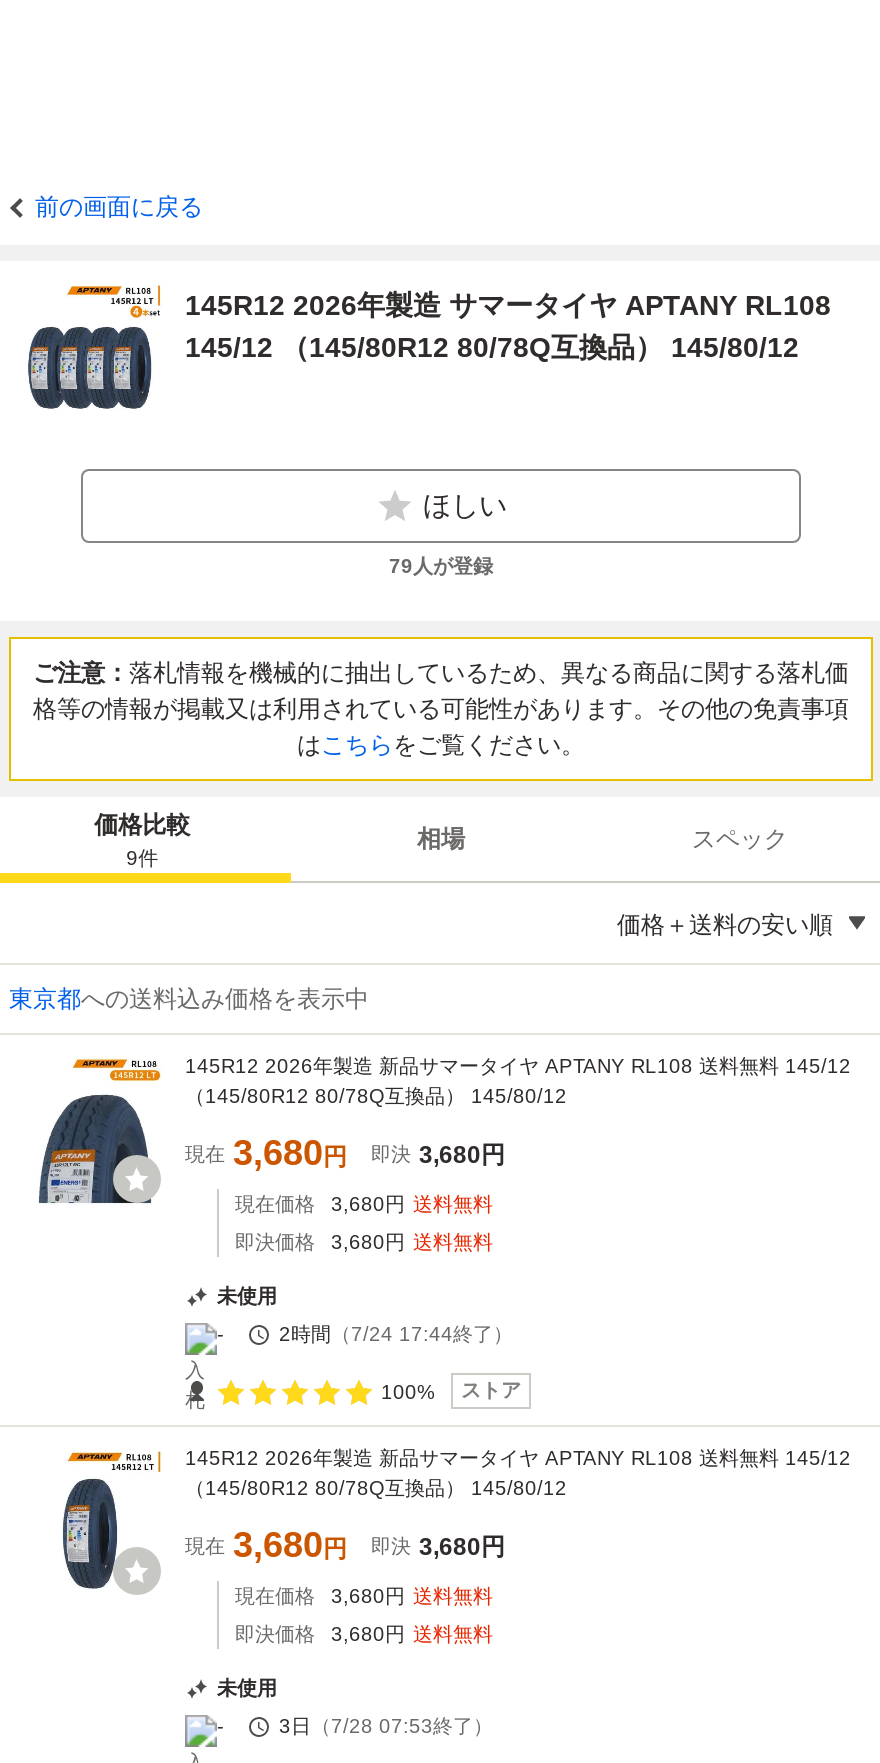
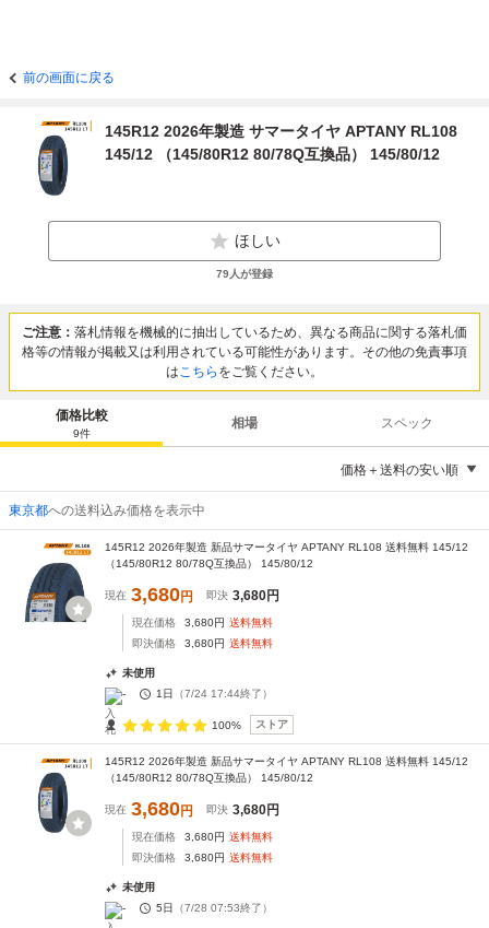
- [image]
+ [image]

- 2時間（7/24 17:44終了）
+ 1日（7/24 17:44終了）

- 3日（7/28 07:53終了）
+ 5日（7/28 07:53終了）
